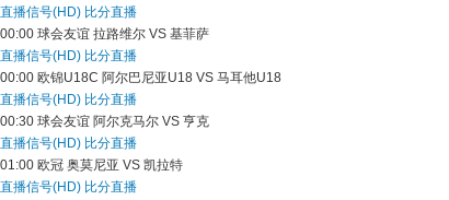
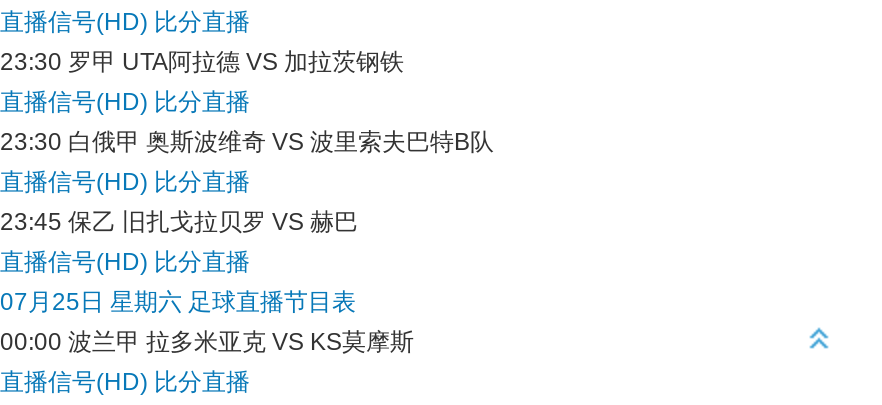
- 00:00 球会友谊拉路维尔 VS 基菲萨
+ 23:30 罗甲UTA阿拉德 VS 加拉茨钢铁

- 00:00 欧锦U18C阿尔巴尼亚U18 VS 马耳他U18
+ 23:30 白俄甲奥斯波维奇 VS 波里索夫巴特B队

- 00:30 球会友谊阿尔克马尔 VS 亨克
+ 23:45 保乙旧扎戈拉贝罗 VS 赫巴

- 01:00 欧冠奥莫尼亚 VS 凯拉特
+ 07月25日 星期六 足球直播节目表
+ 00:00 波兰甲拉多米亚克 VS KS莫摩斯
